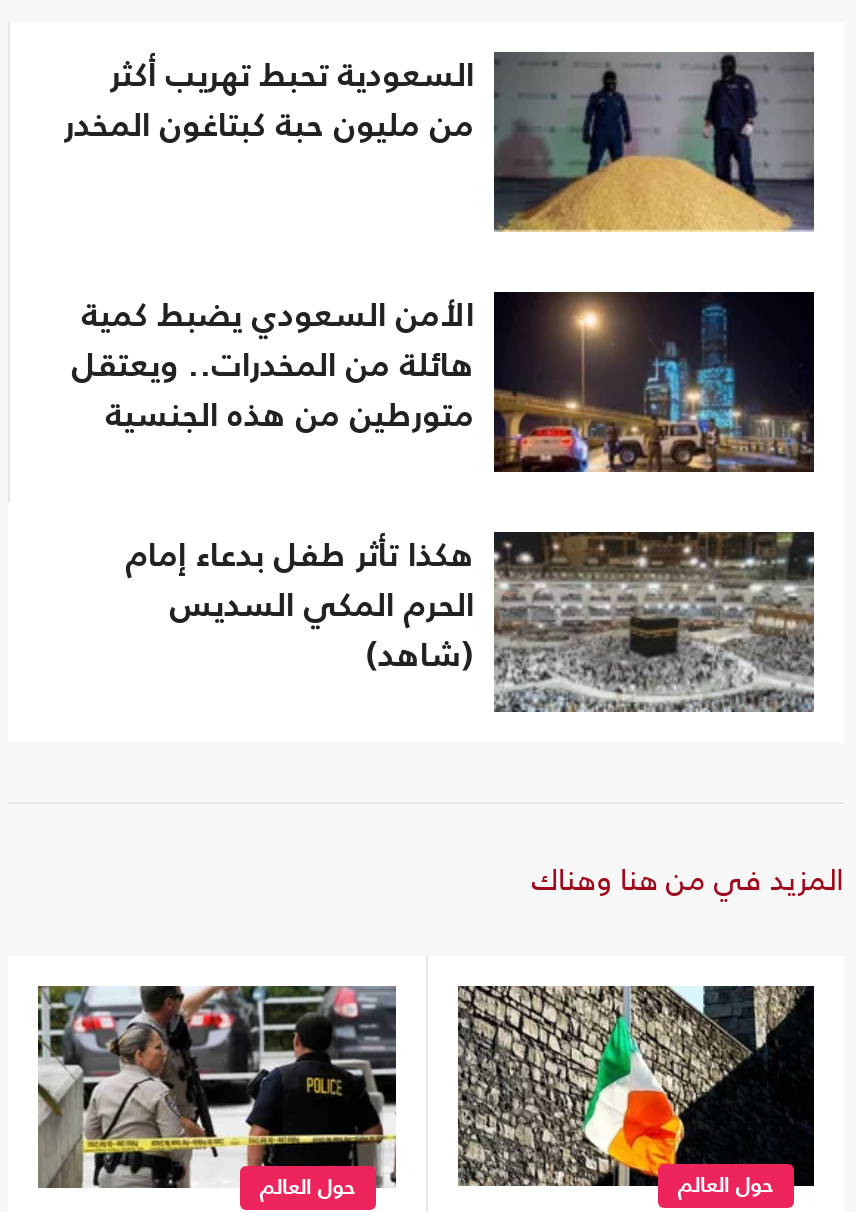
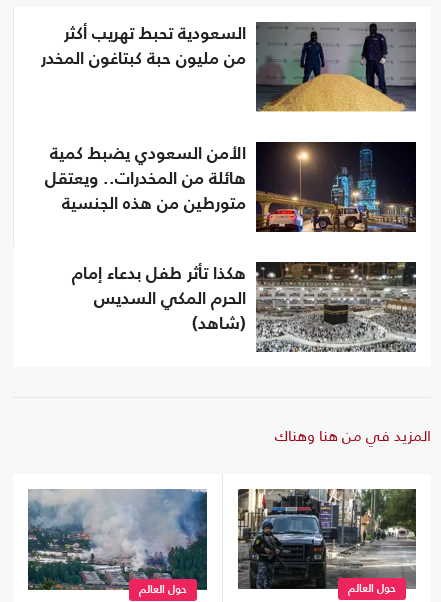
- [image]
+ [image]

- [image]
+ [image]
